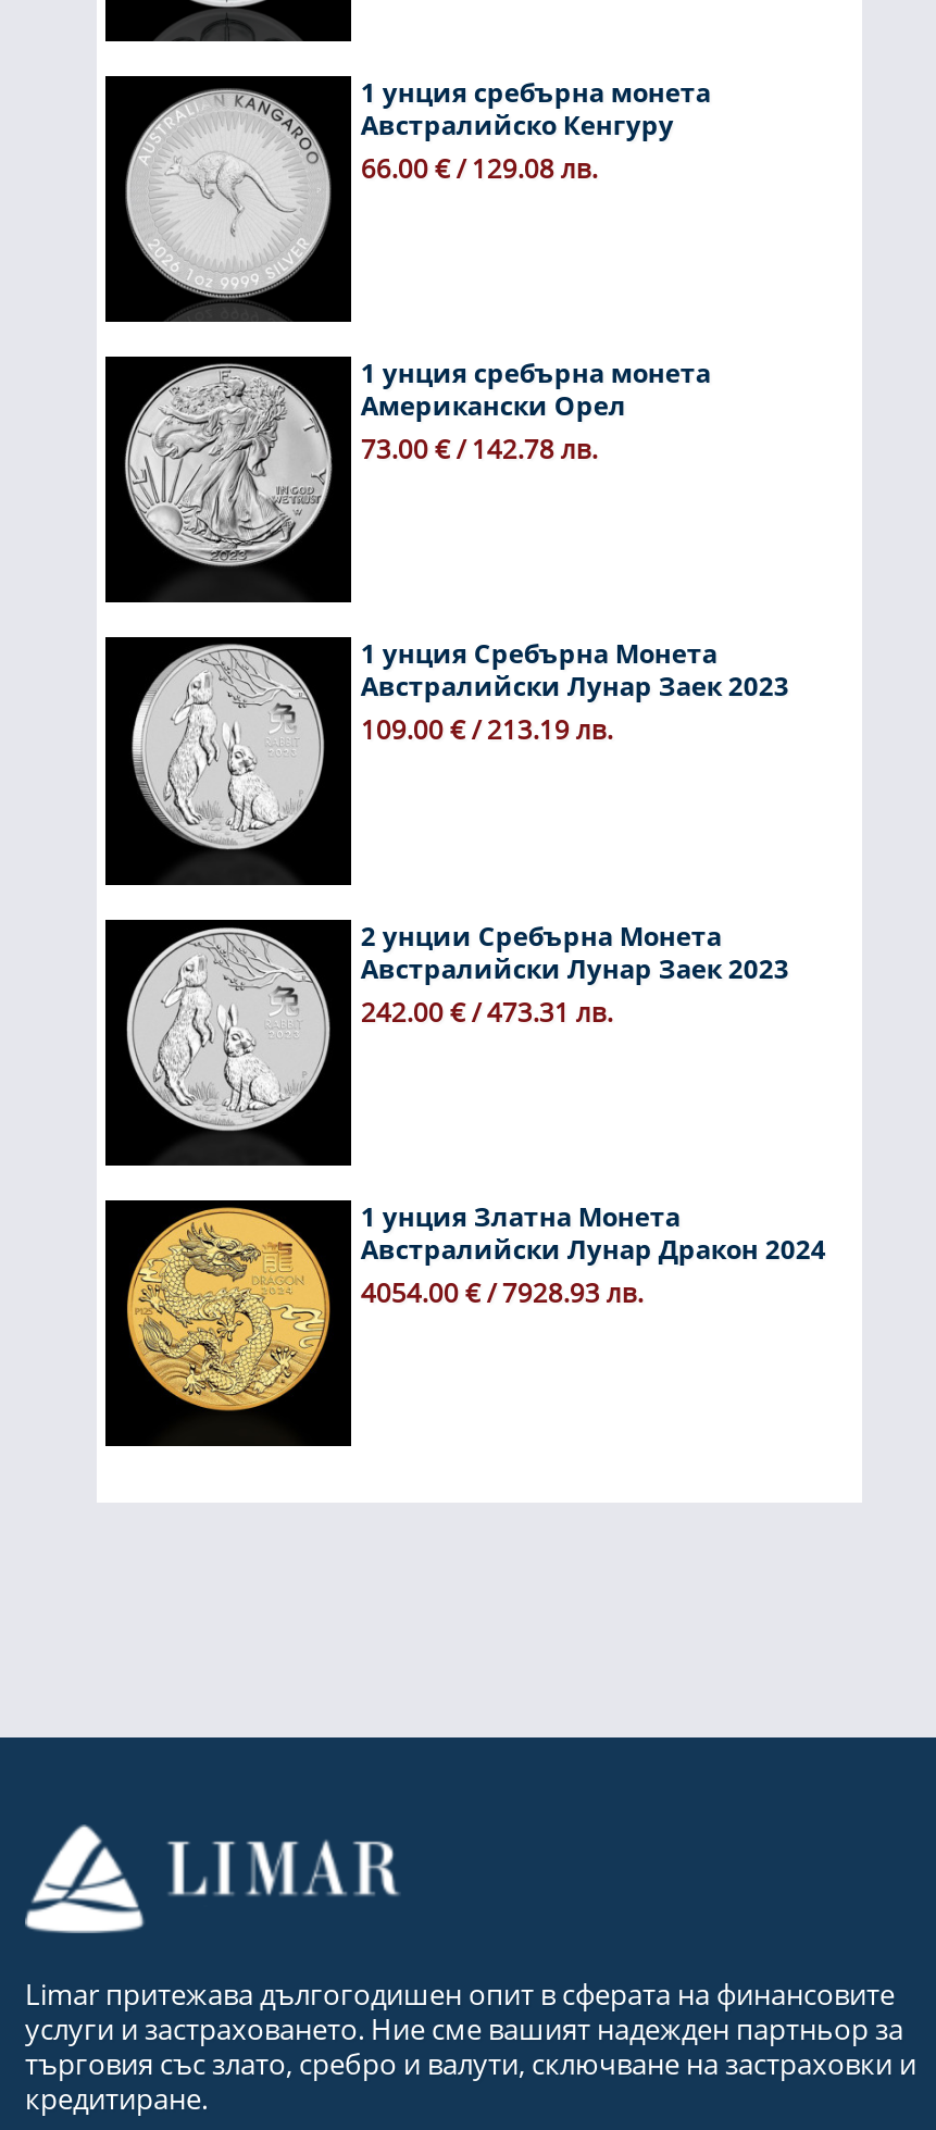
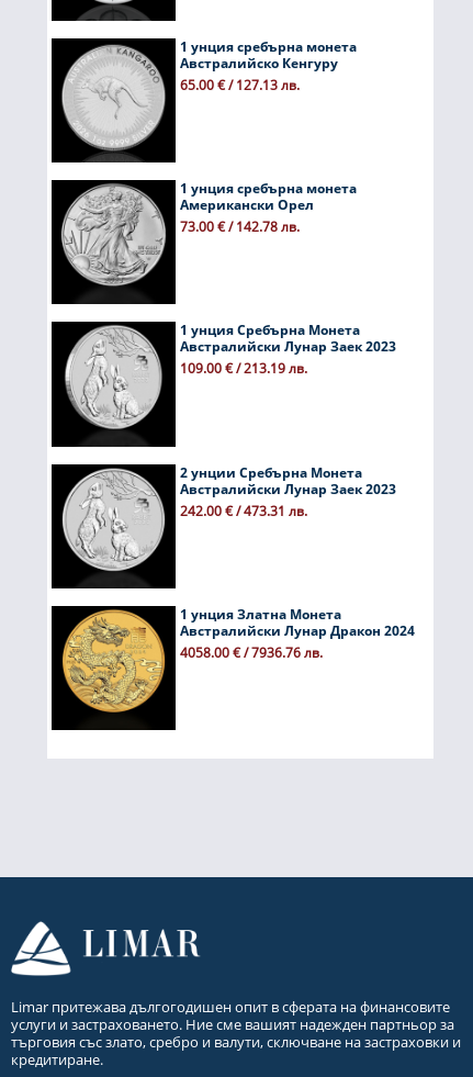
- 66.00 € / 129.08 лв.
+ 65.00 € / 127.13 лв.

- 4054.00 € / 7928.93 лв.
+ 4058.00 € / 7936.76 лв.
